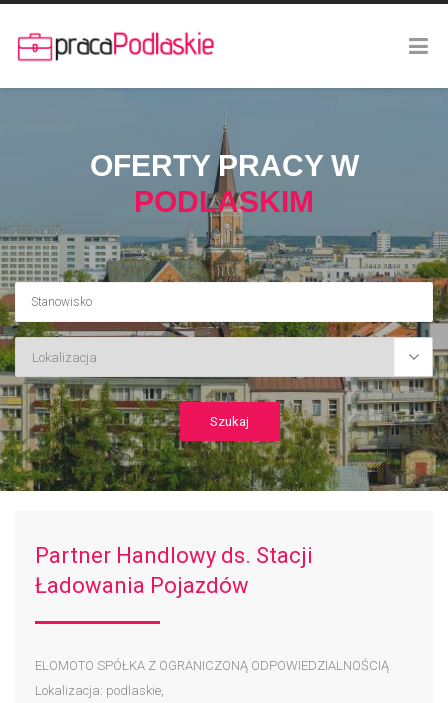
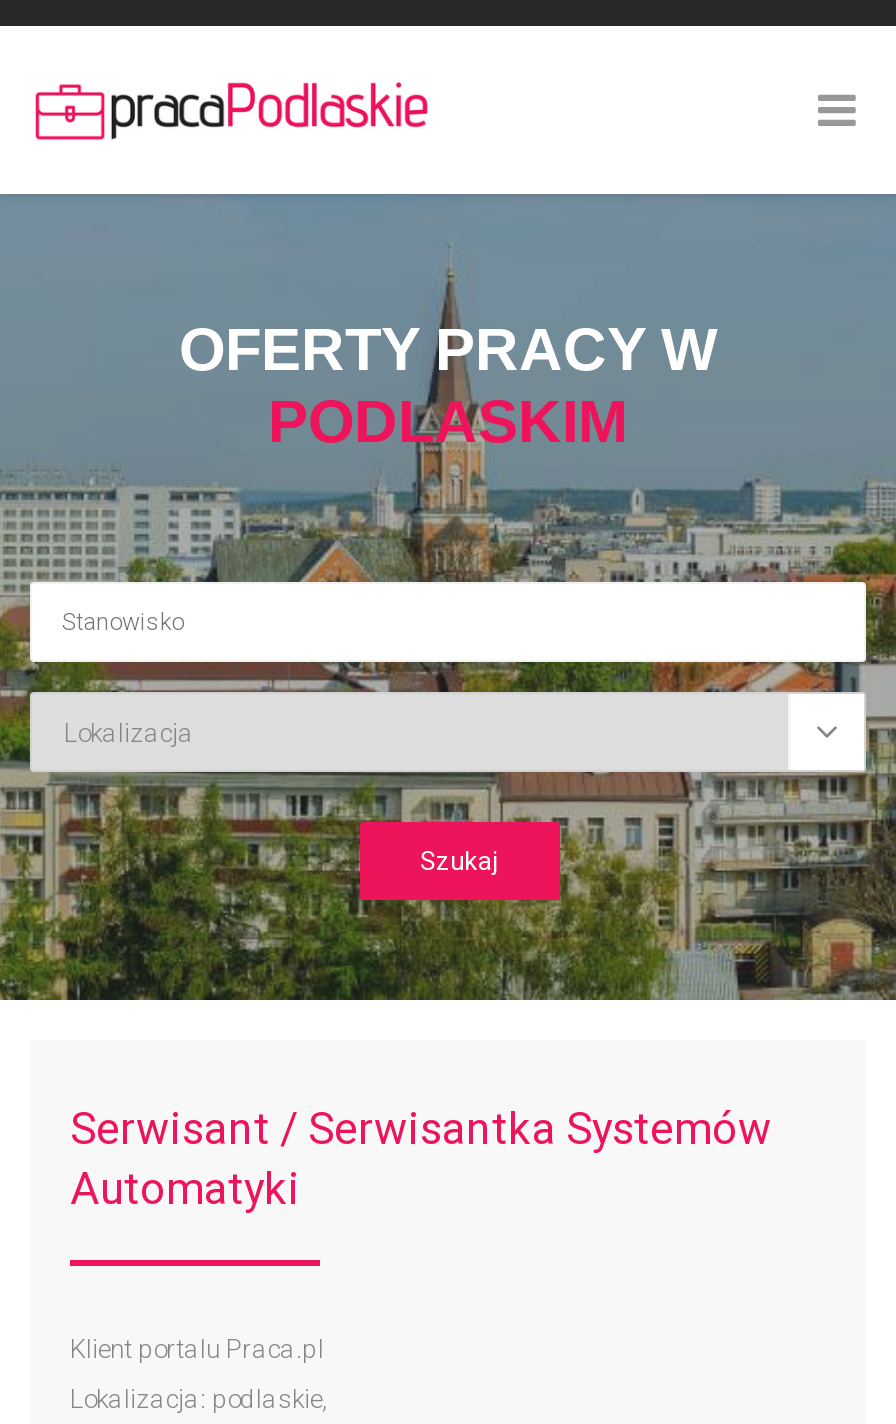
- Partner Handlowy ds. Stacji
- Ładowania Pojazdów
+ Serwisant / Serwisantka Systemów
+ Automatyki

- ELOMOTO SPÓŁKA Z OGRANICZONĄ ODPOWIEDZIALNOŚCIĄ
+ Klient portalu Praca.pl
